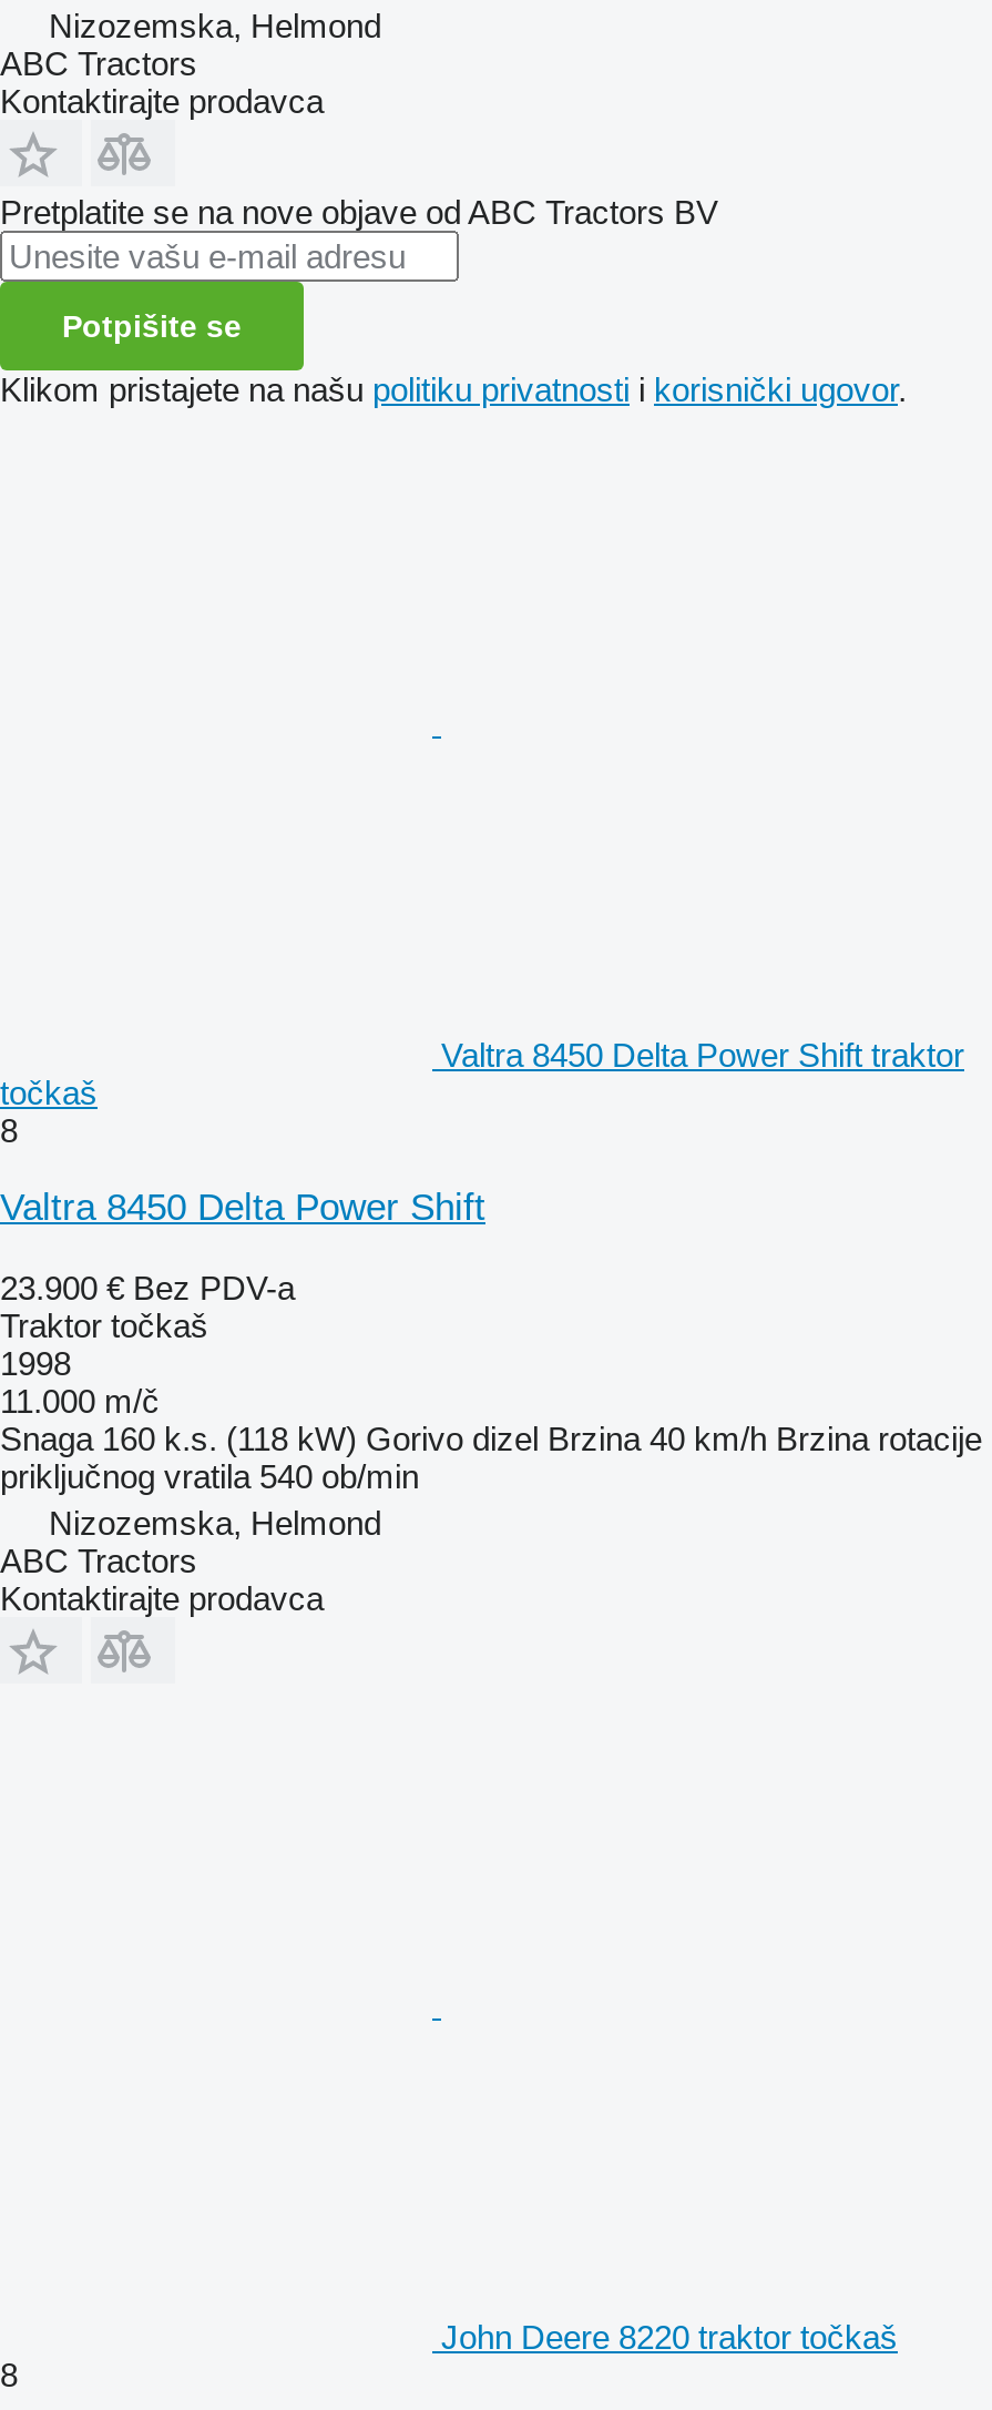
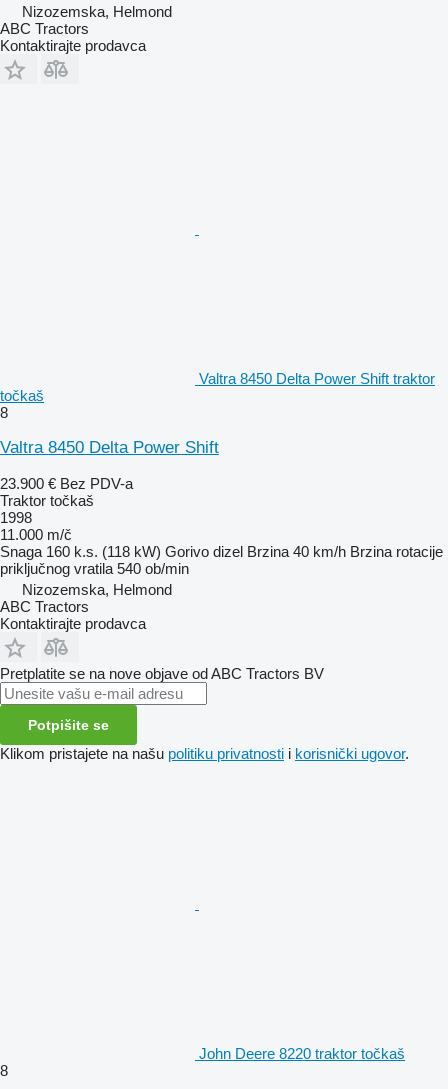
moved down: Pretplatite se na nove objave od ABC Tractors BV | Potpišite se | Klikom pristajete na našu politiku privatnosti i korisnički ugovor.

moved up: Valtra 8450 Delta Power Shift traktor | točkaš | 8 | ... | ABC Tractors | Kontaktirajte prodavca
